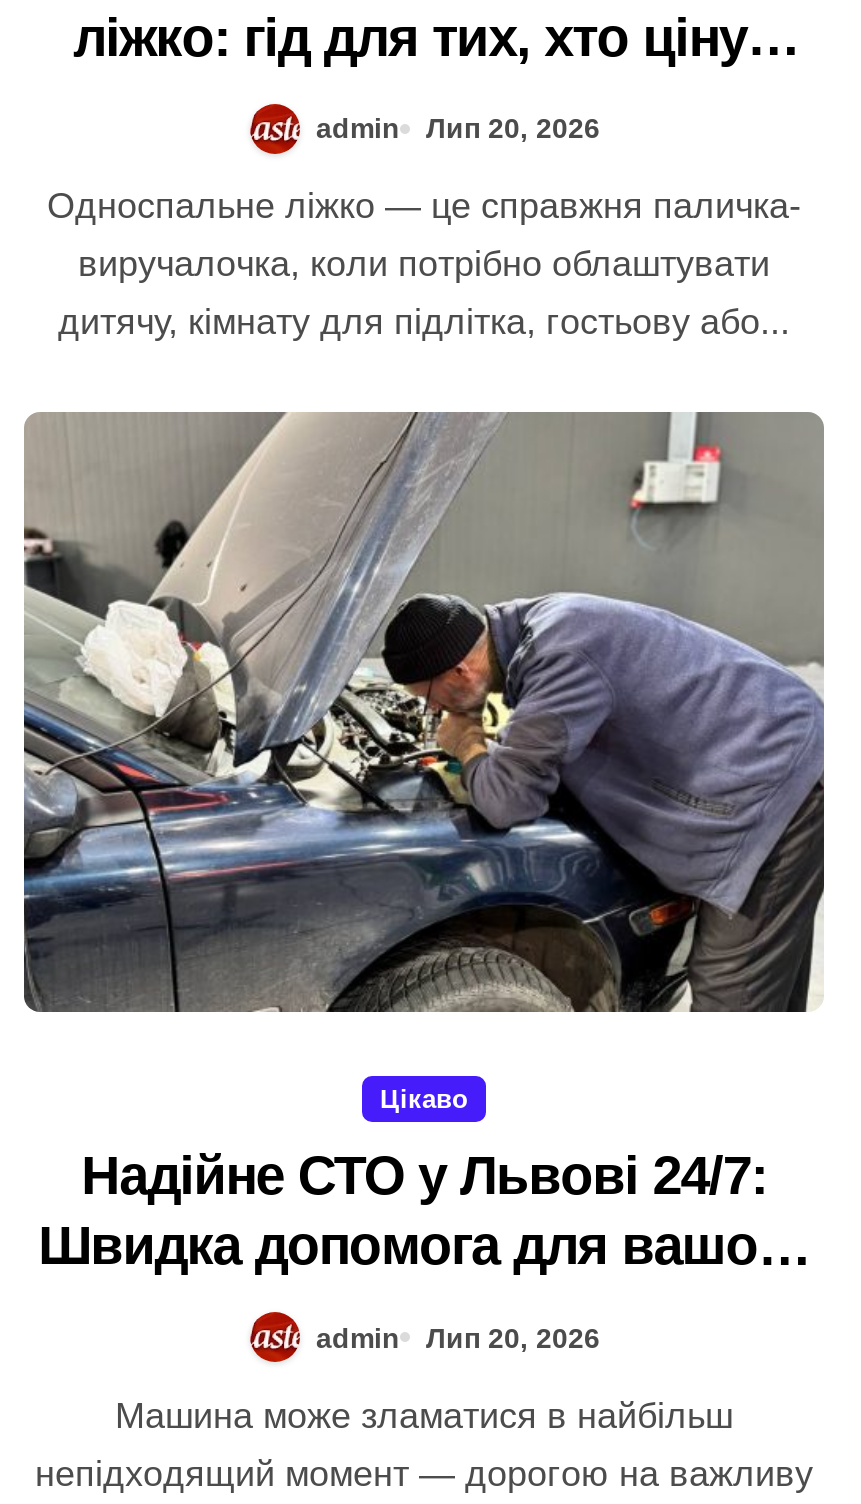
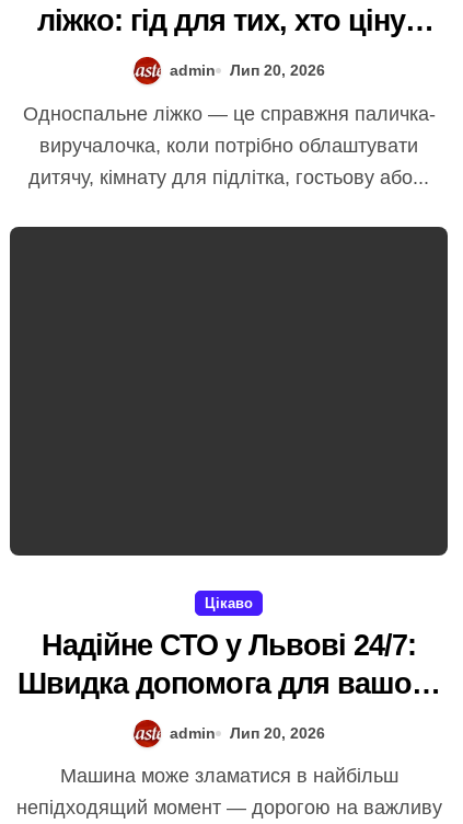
- [image]
